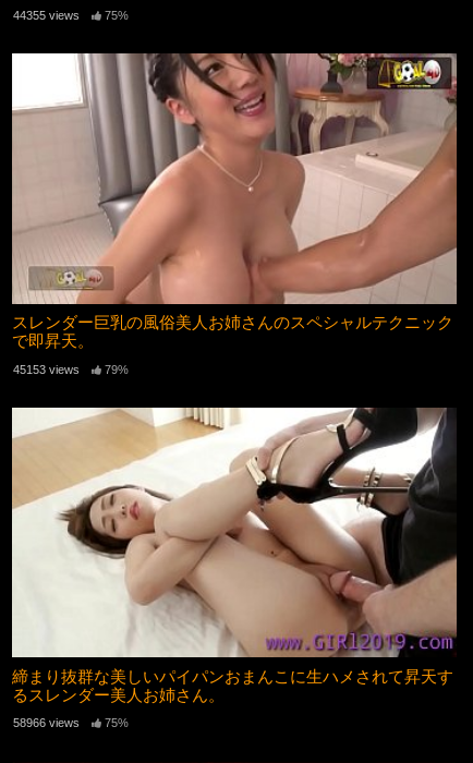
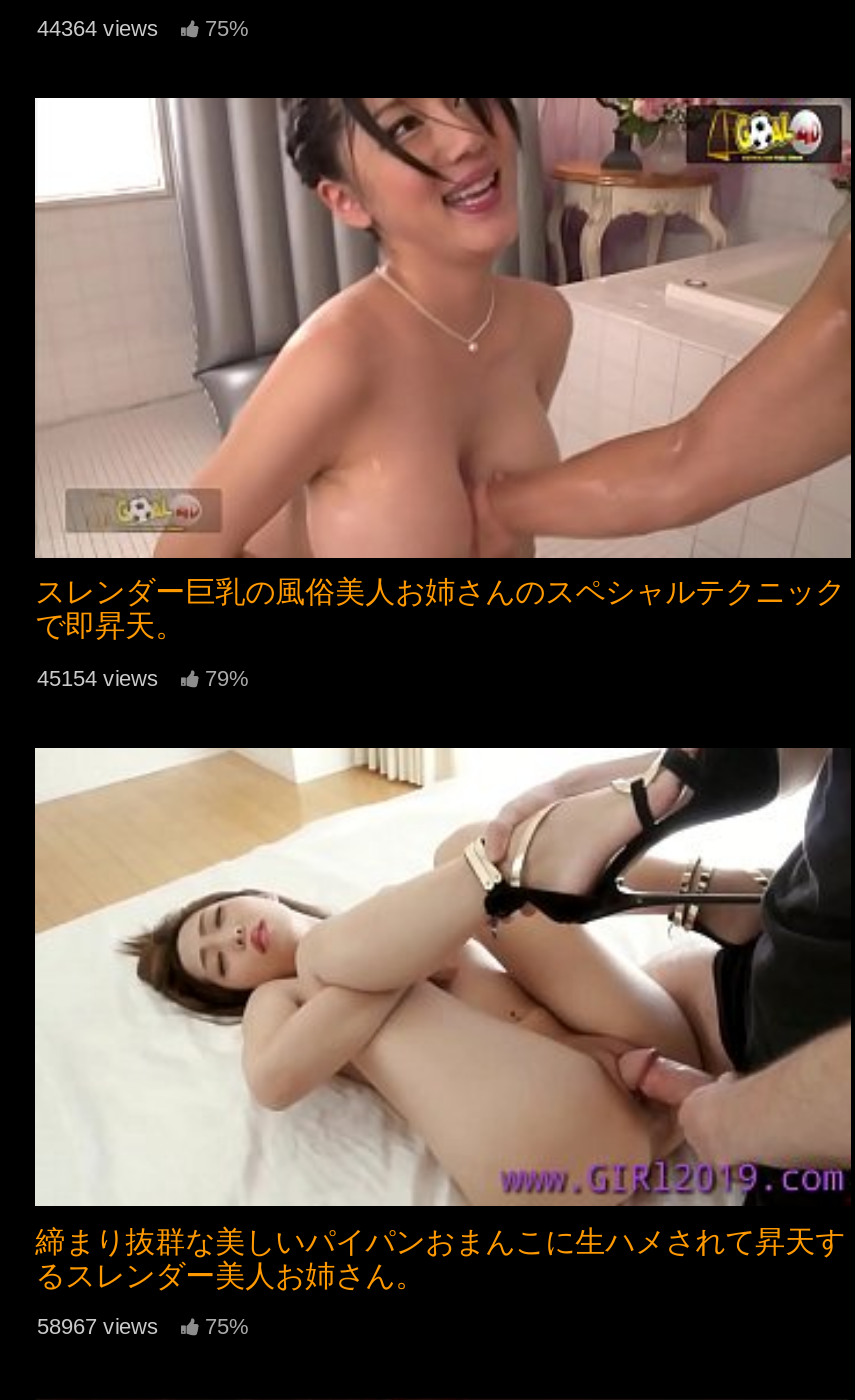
- 44355 views 75%
+ 44364 views 75%

- 45153 views 79%
+ 45154 views 79%

- 58966 views 75%
+ 58967 views 75%
